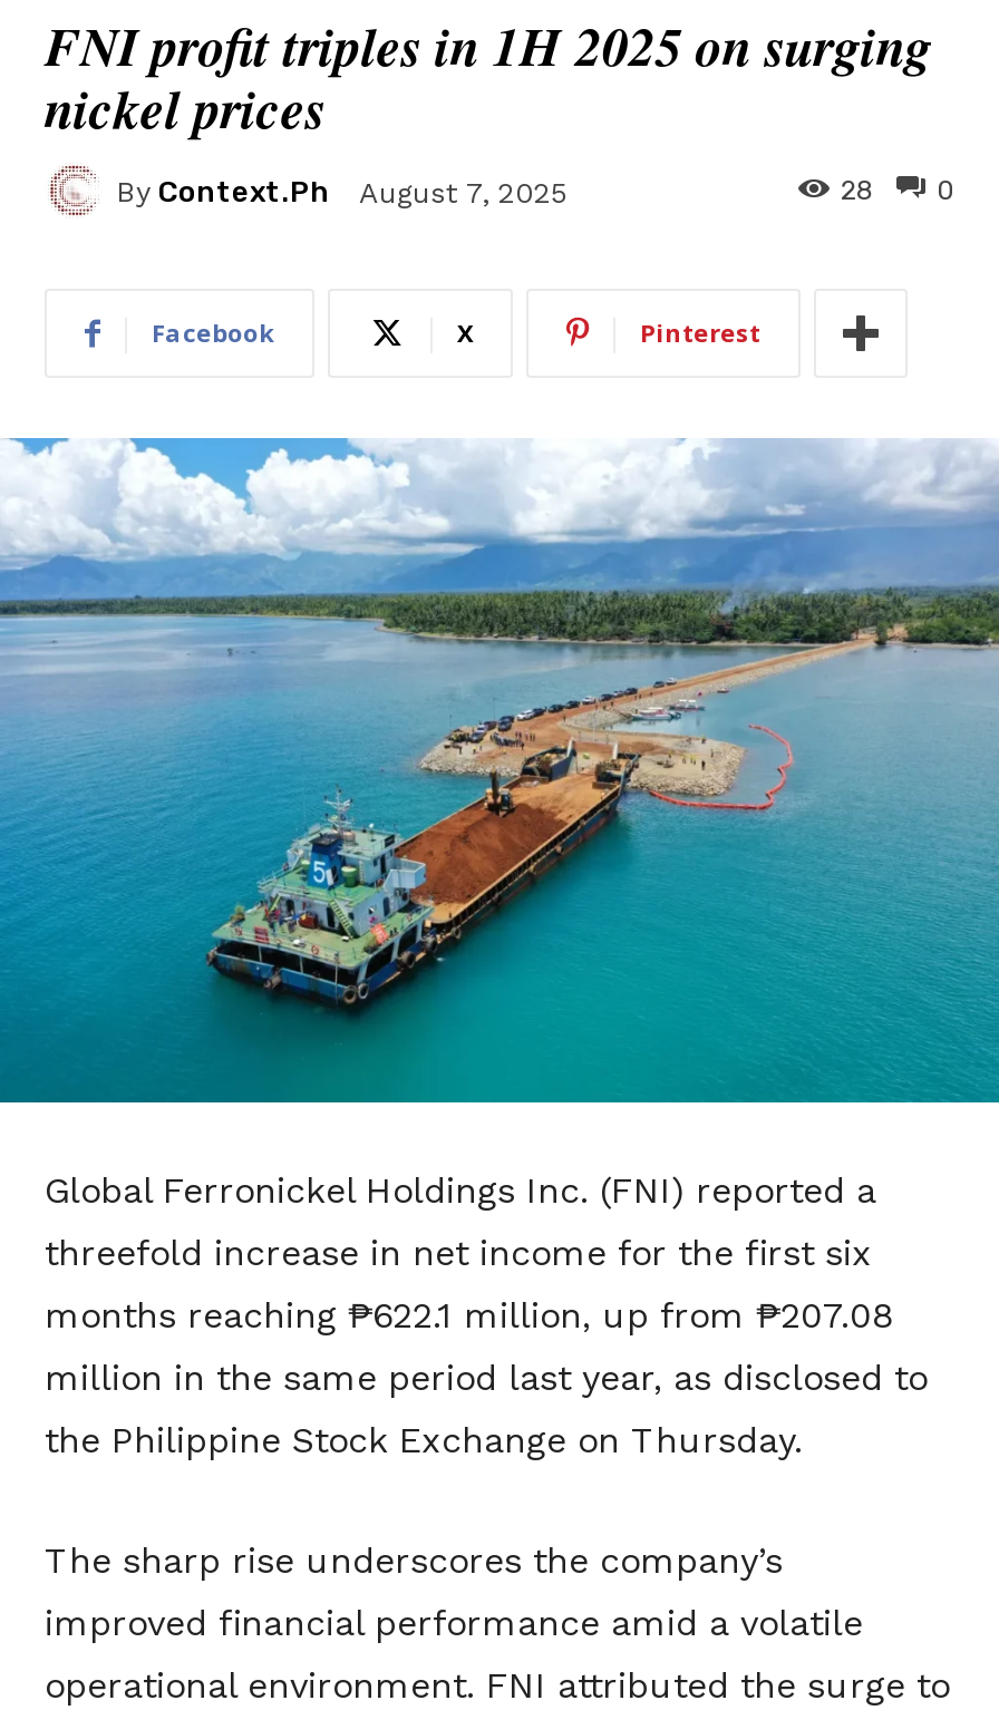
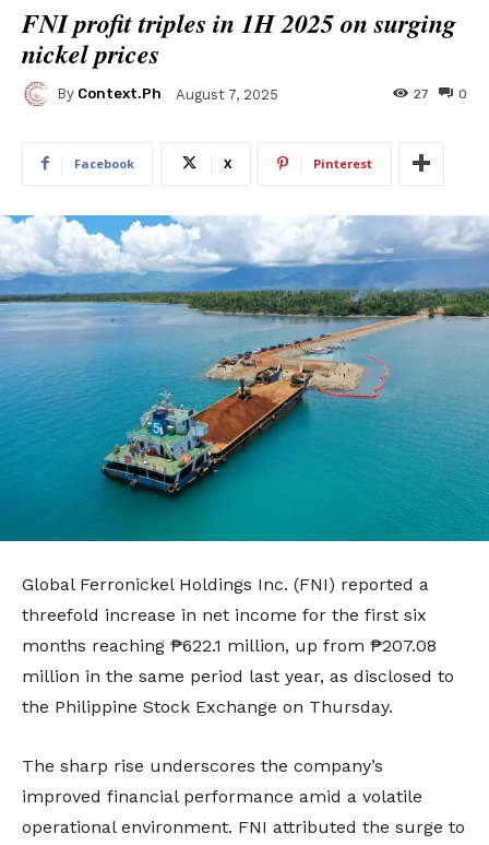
- 28 0
+ 27 0
